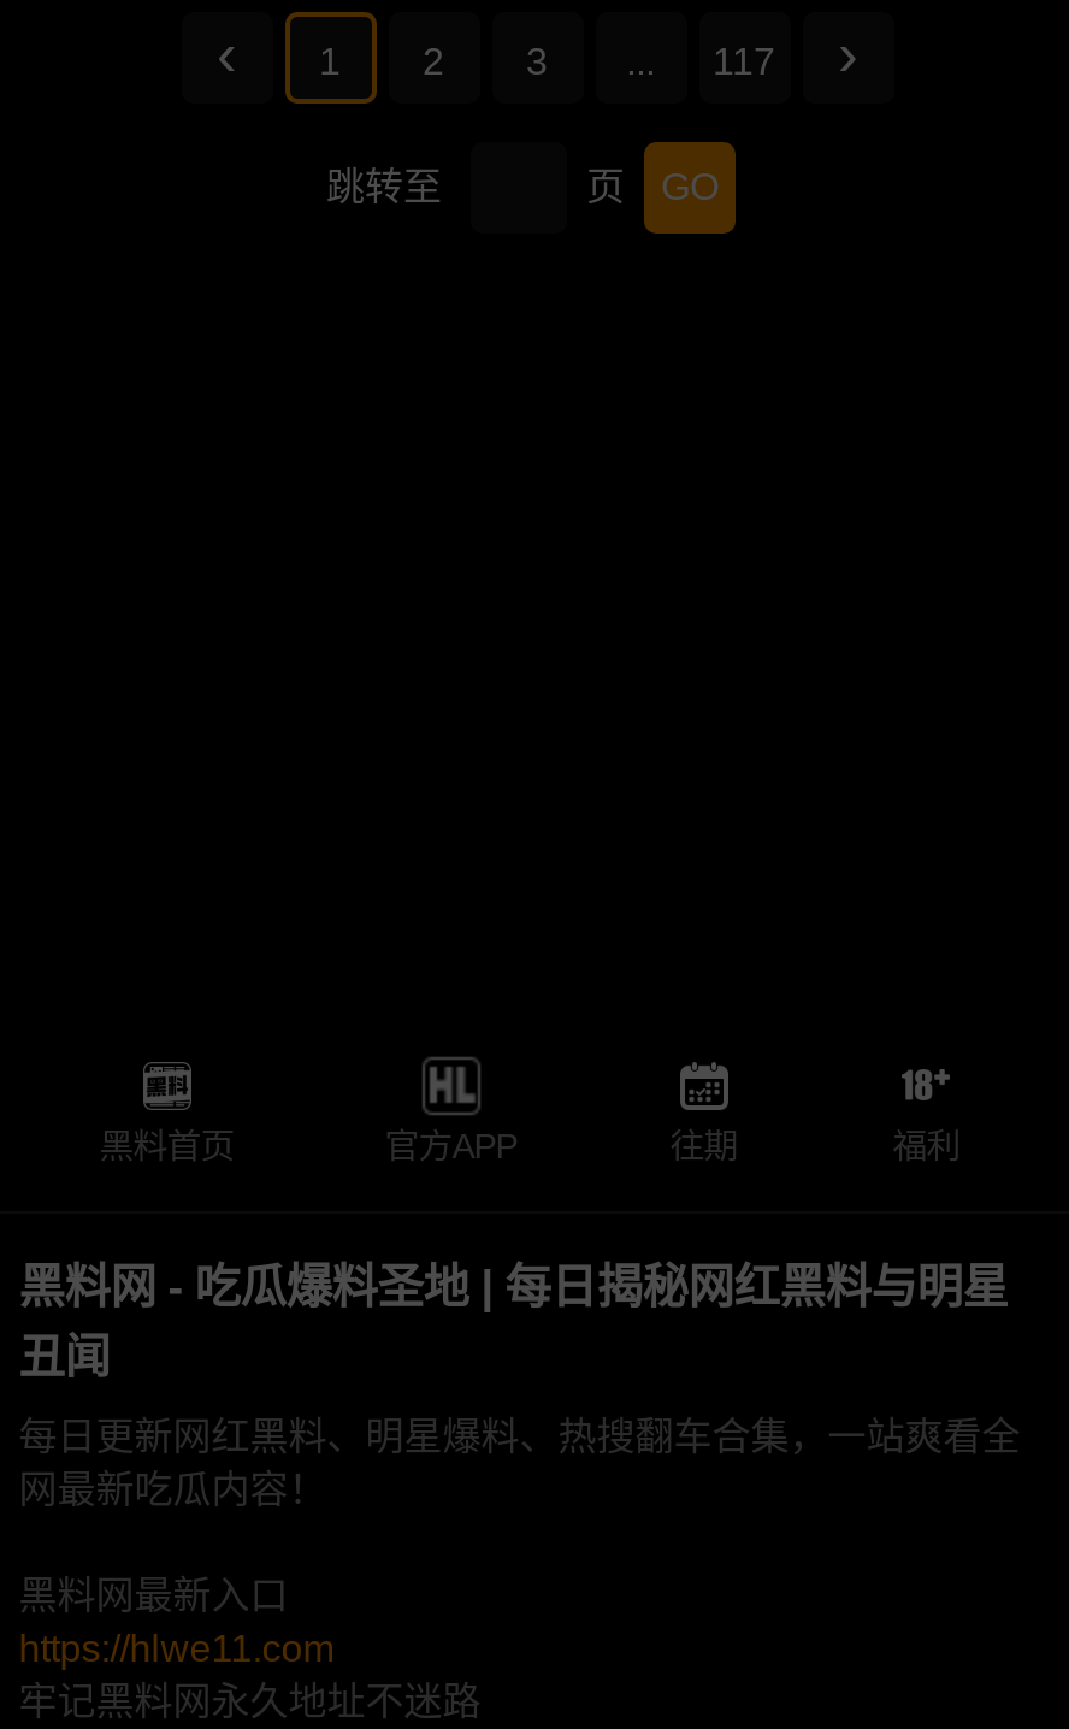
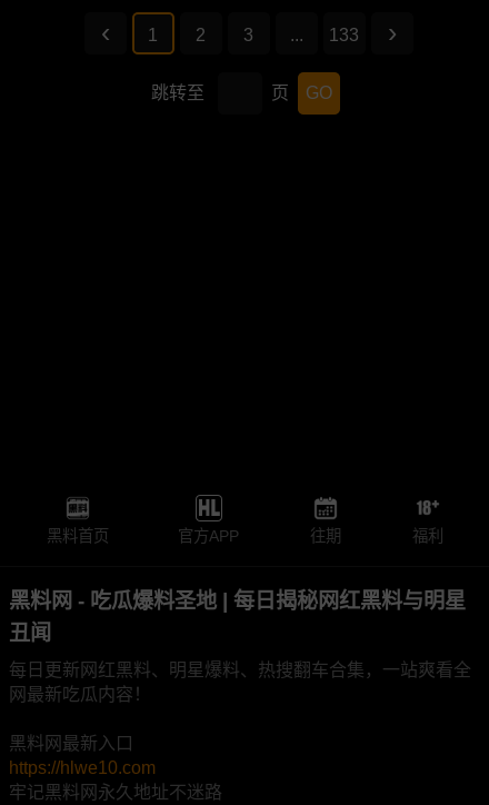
- 117
+ 133

- https://hlwe11.com
+ https://hlwe10.com
